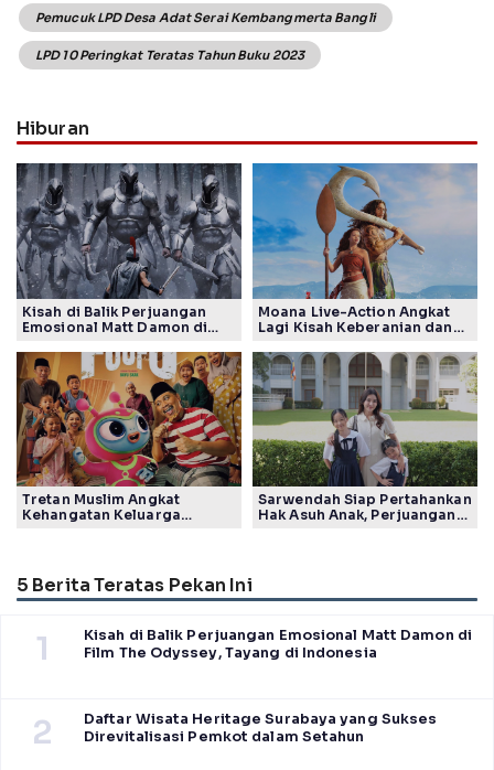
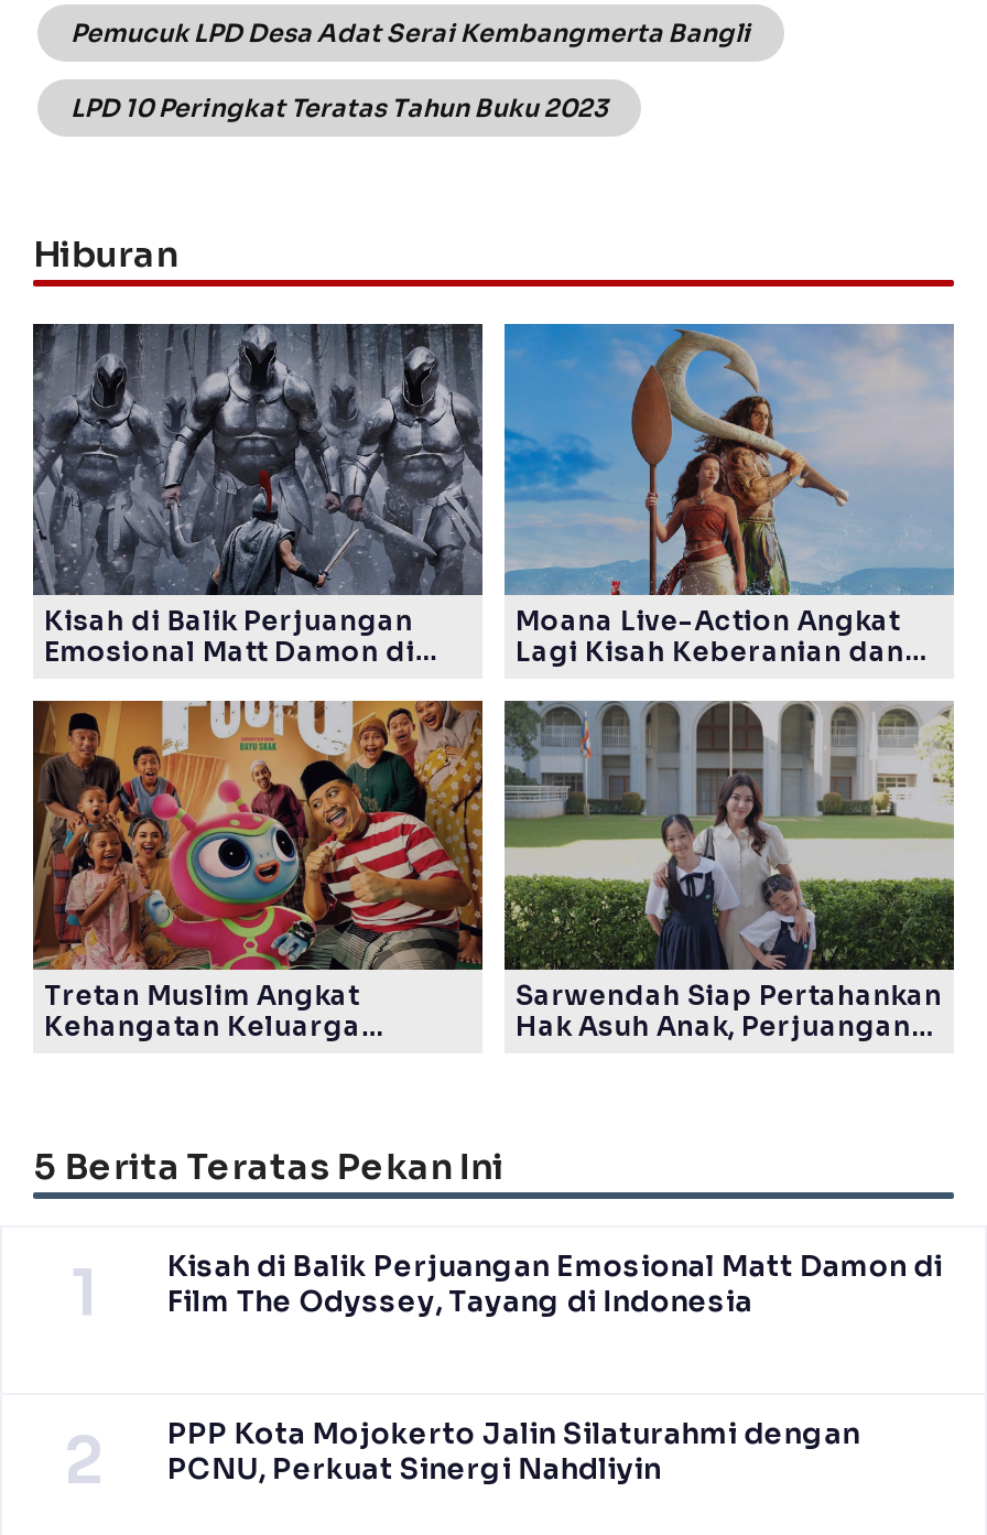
- Daftar Wisata Heritage Surabaya yang Sukses
- Direvitalisasi Pemkot dalam Setahun
+ PPP Kota Mojokerto Jalin Silaturahmi dengan
+ PCNU, Perkuat Sinergi Nahdliyin
